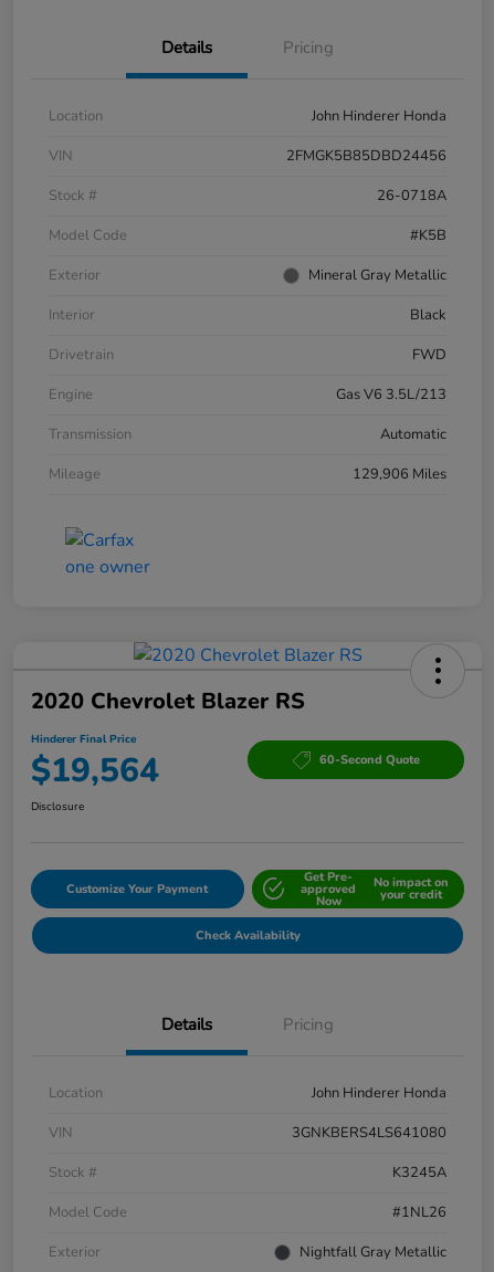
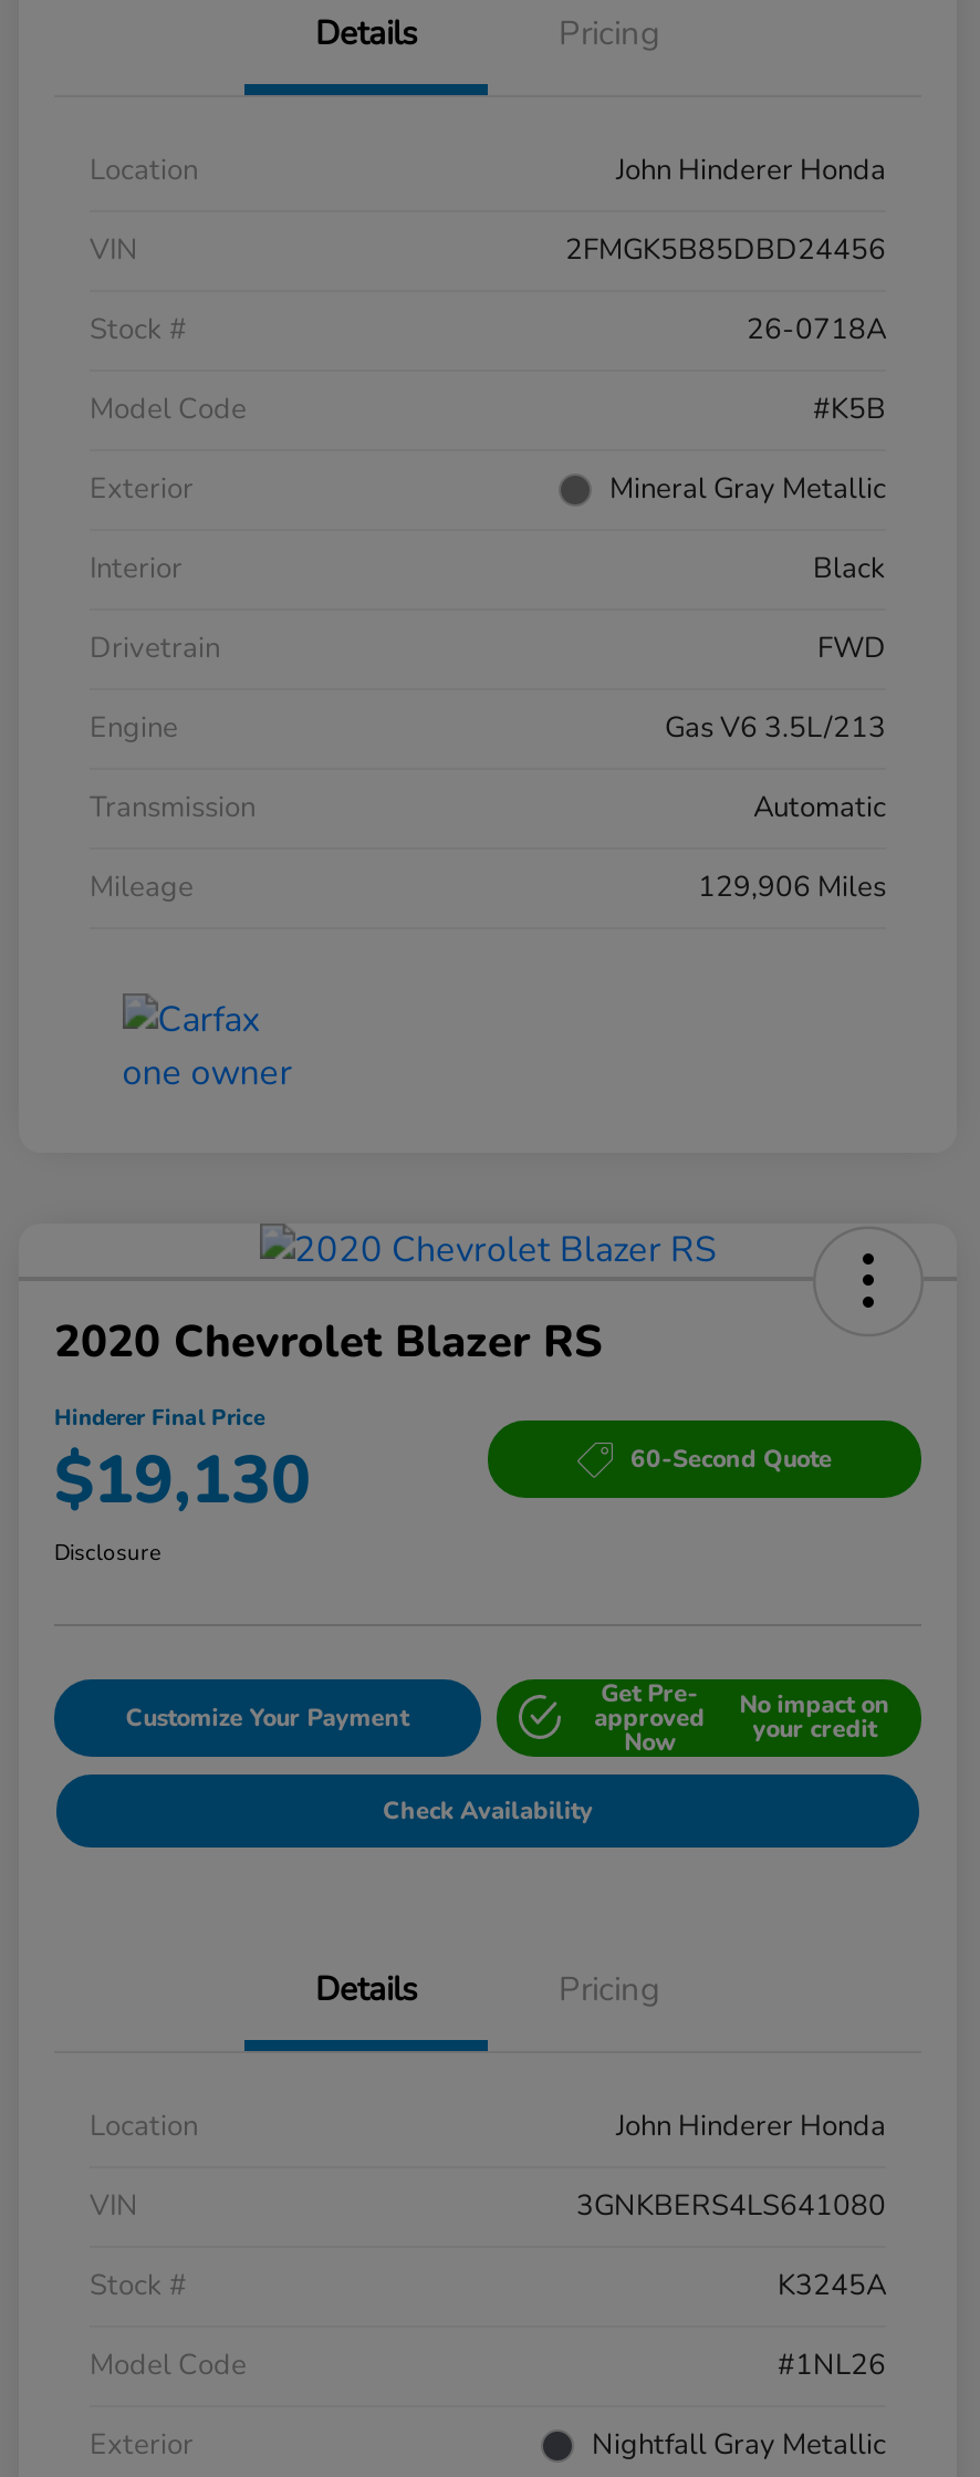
- $19,564
+ $19,130
